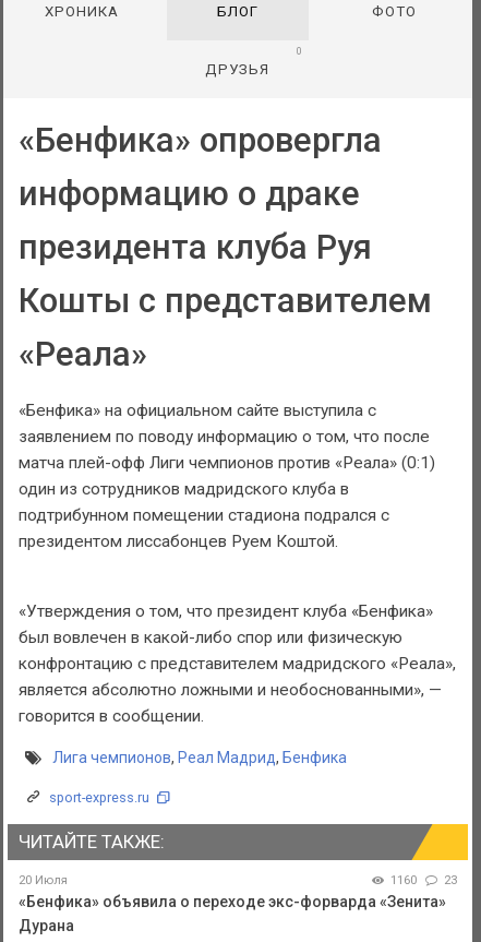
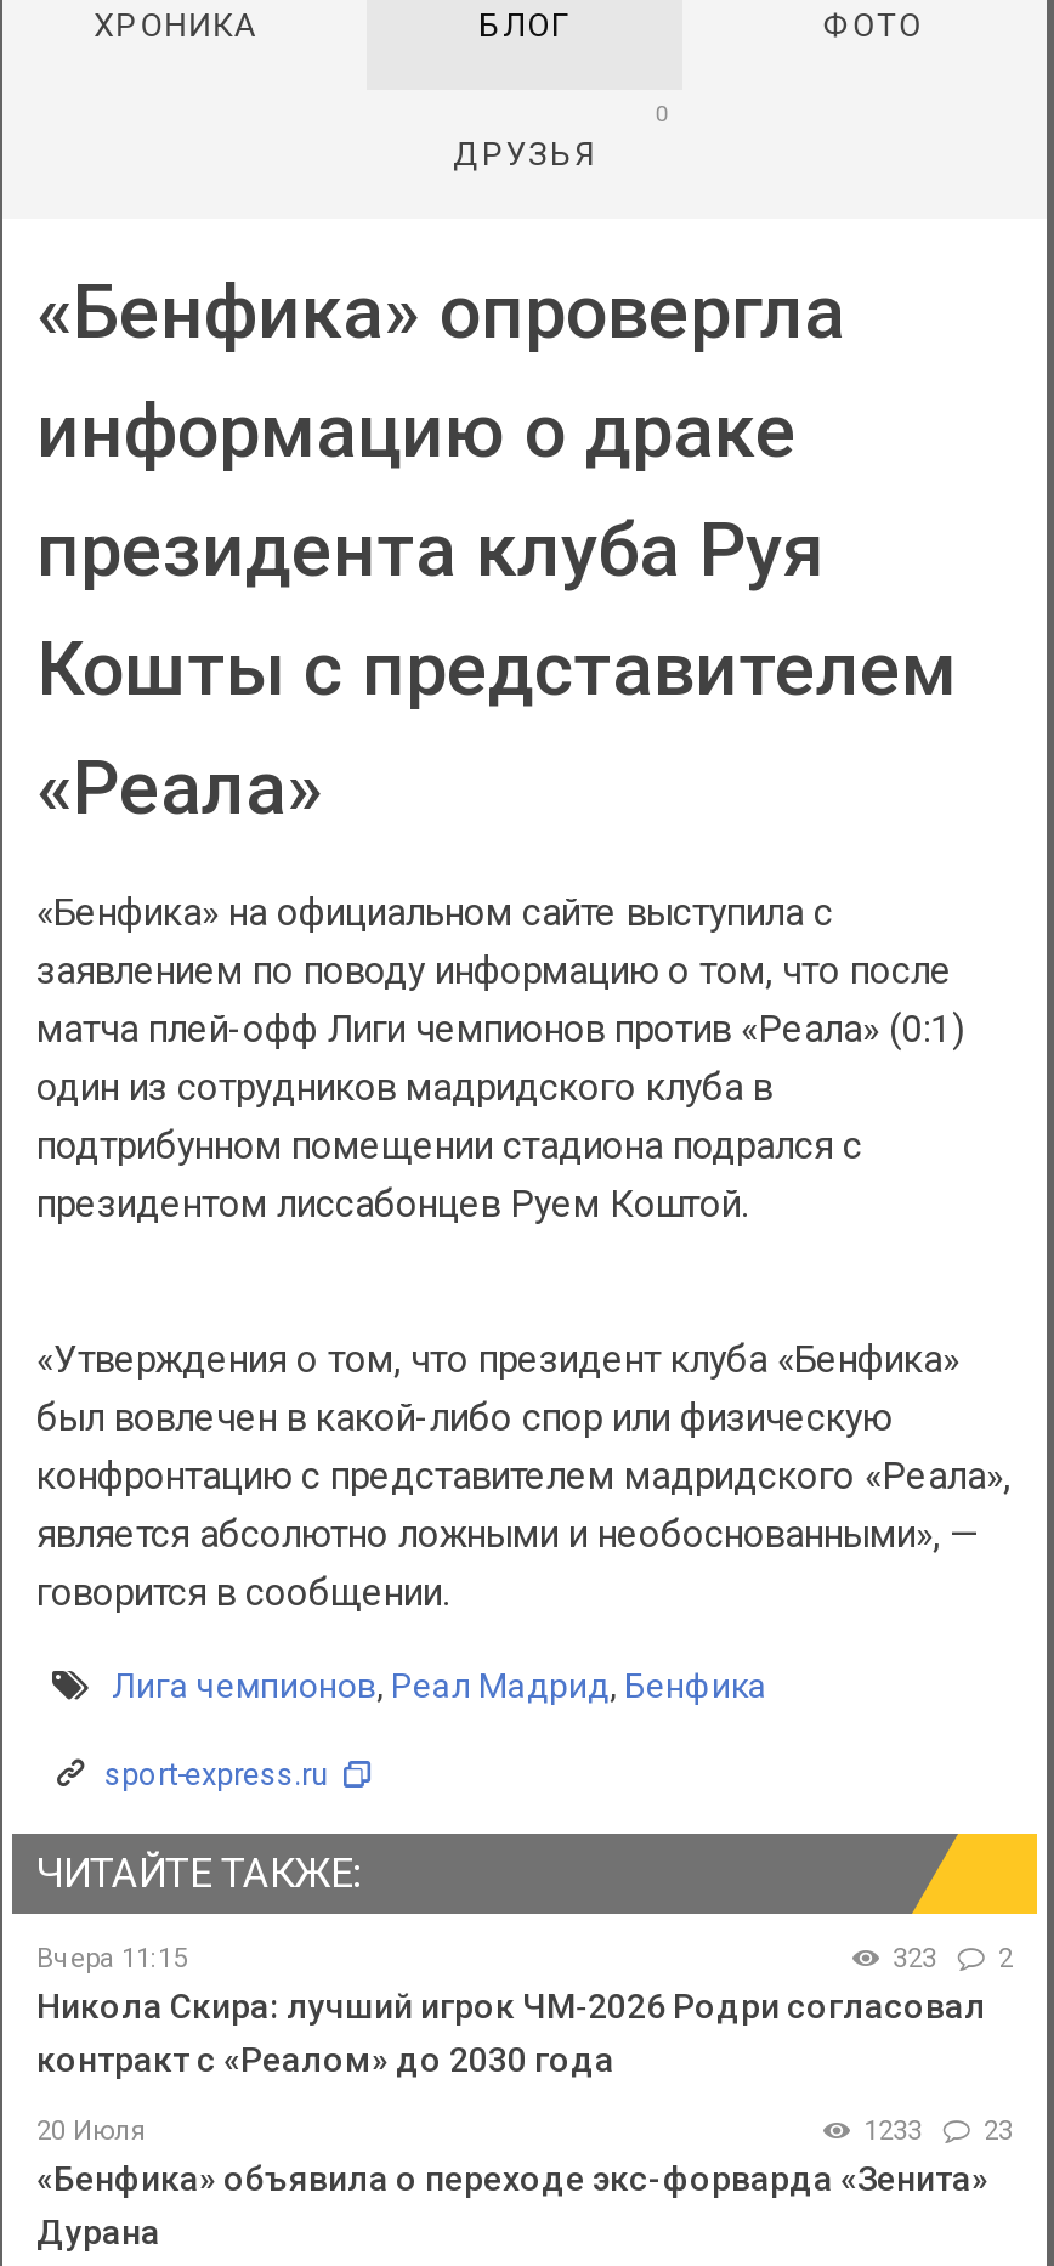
+ Вчера 11:15
+ 323
+ 2
+ Никола Скира: лучший игрок ЧМ‑2026 Родри согласовал
+ контракт с «Реалом» до 2030 года

- 1160 23
+ 1233 23
